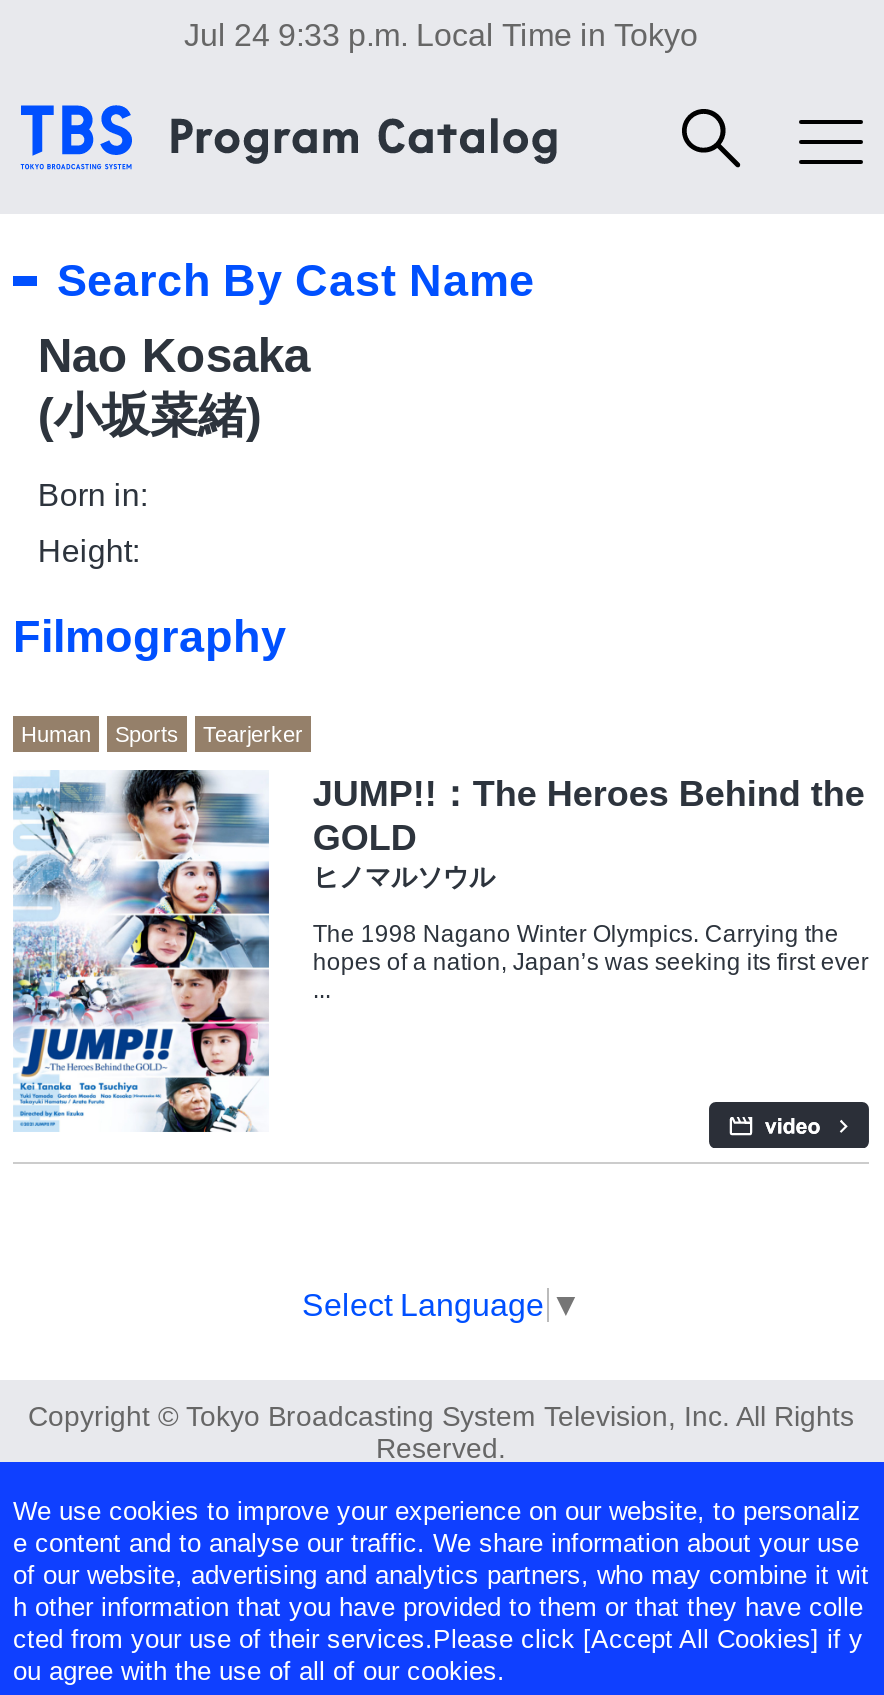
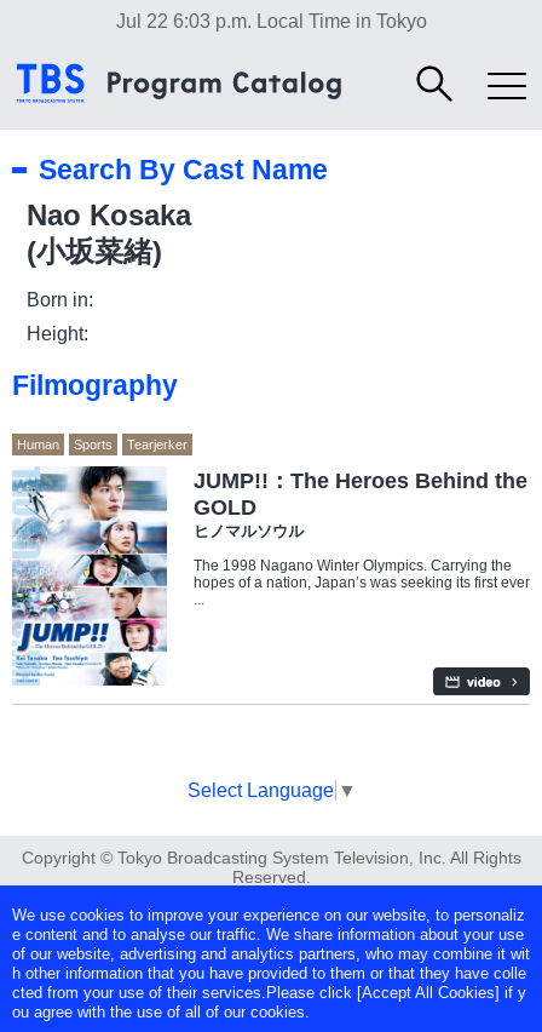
- Jul 24 9:33 p.m. Local Time in Tokyo
+ Jul 22 6:03 p.m. Local Time in Tokyo
